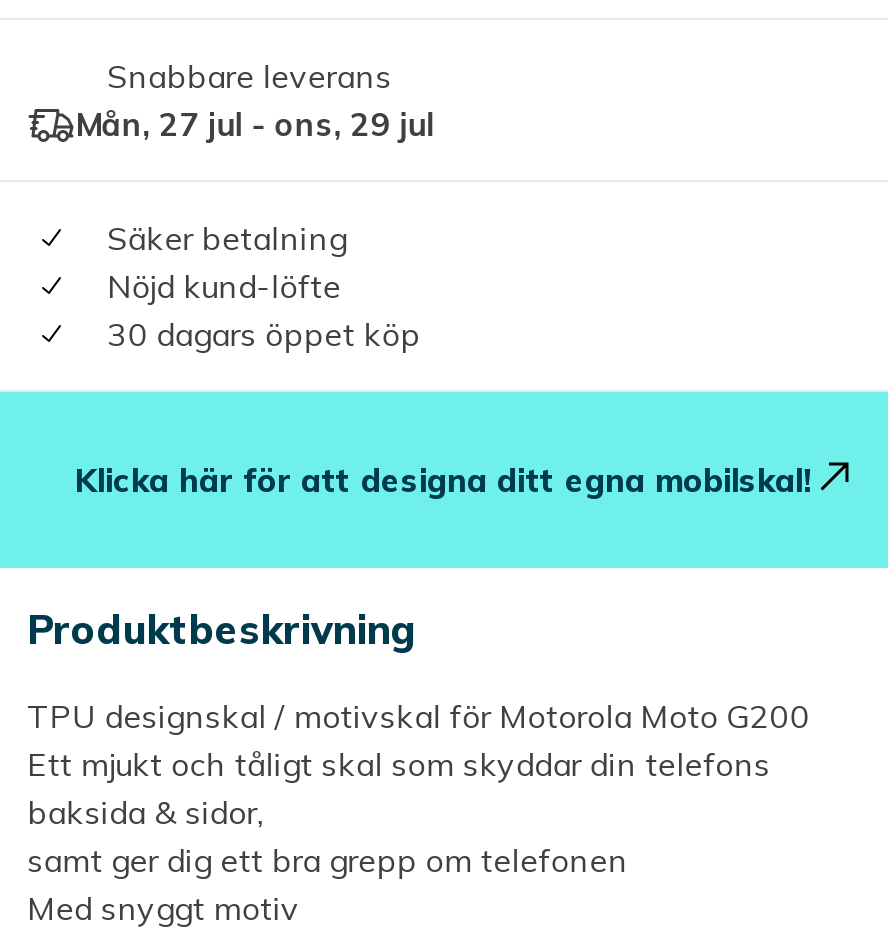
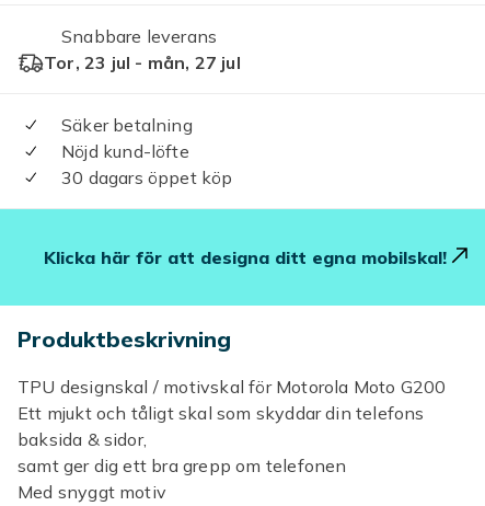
- Mån, 27 jul - ons, 29 jul
+ Tor, 23 jul - mån, 27 jul
